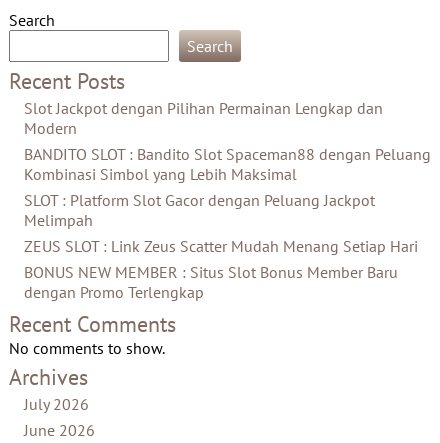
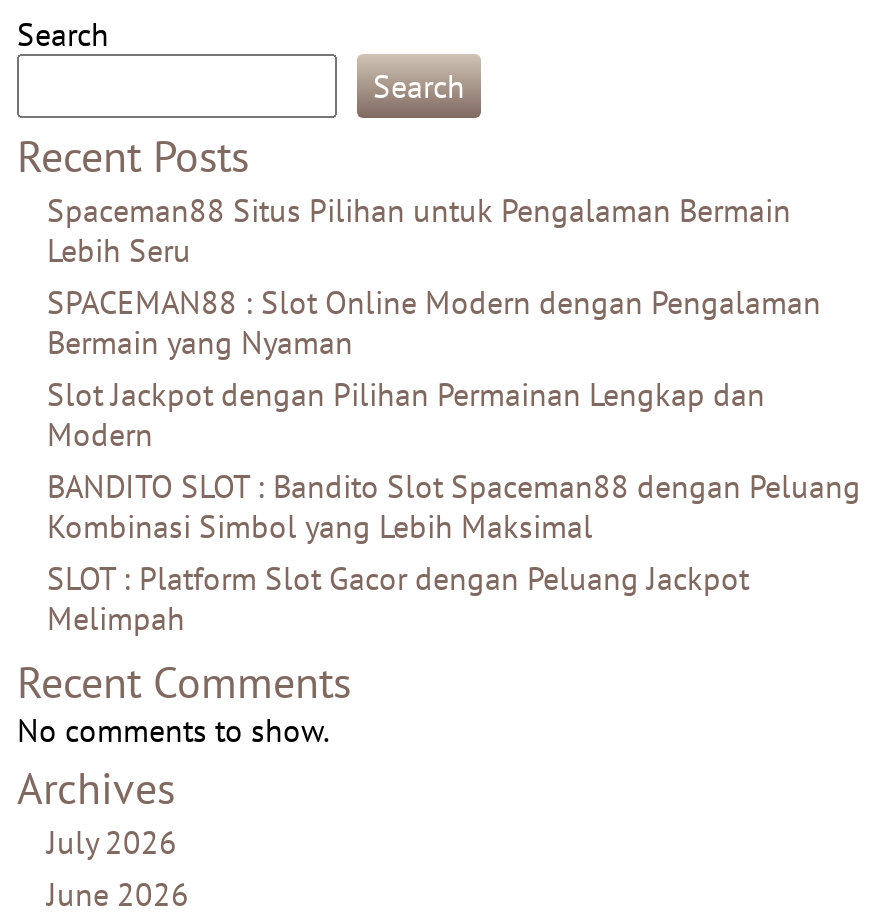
+ Spaceman88 Situs Pilihan untuk Pengalaman Bermain
+ Lebih Seru
+ SPACEMAN88 : Slot Online Modern dengan Pengalaman
+ Bermain yang Nyaman

moved down: Slot Jackpot dengan Pilihan Permainan Lengkap dan | Modern | BANDITO SLOT : Bandito Slot Spaceman88 dengan Peluang | Kombinasi Simbol yang Lebih Maksimal | SLOT : Platform Slot Gacor dengan Peluang Jackpot | Melimpah

- ZEUS SLOT : Link Zeus Scatter Mudah Menang Setiap Hari
- BONUS NEW MEMBER : Situs Slot Bonus Member Baru
- dengan Promo Terlengkap
